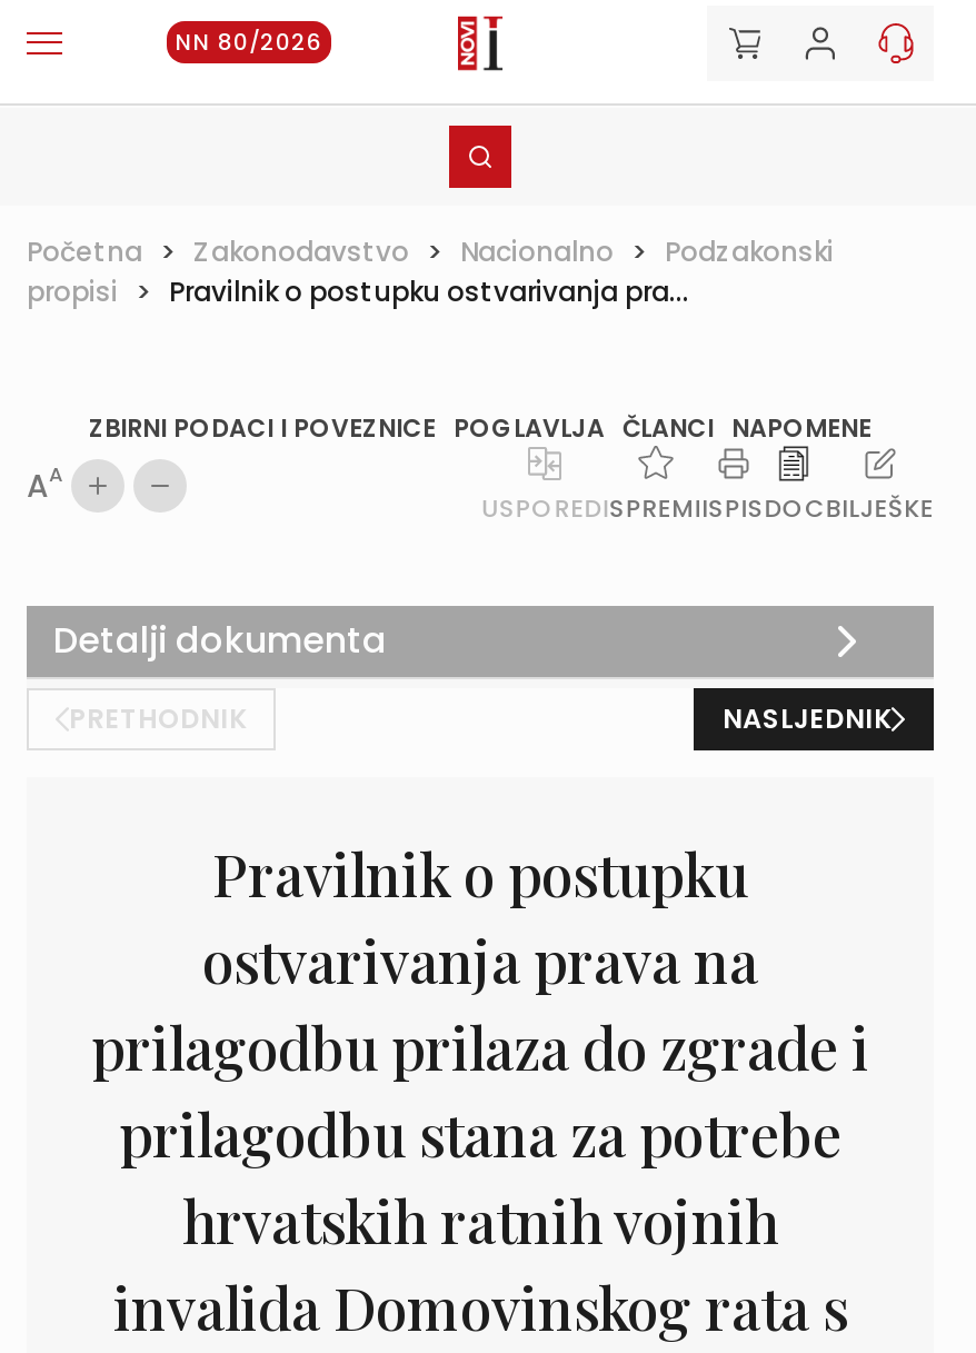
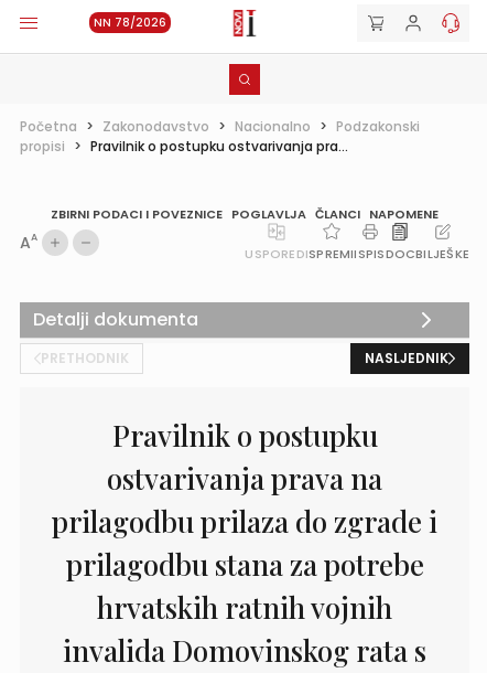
- NN 80/2026
+ NN 78/2026
